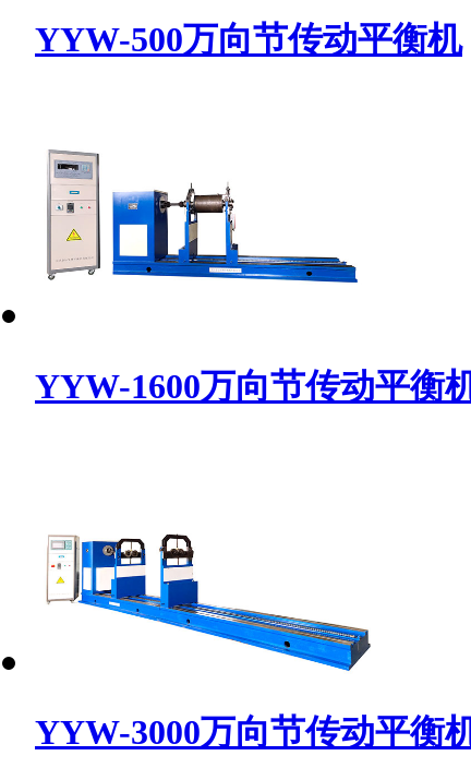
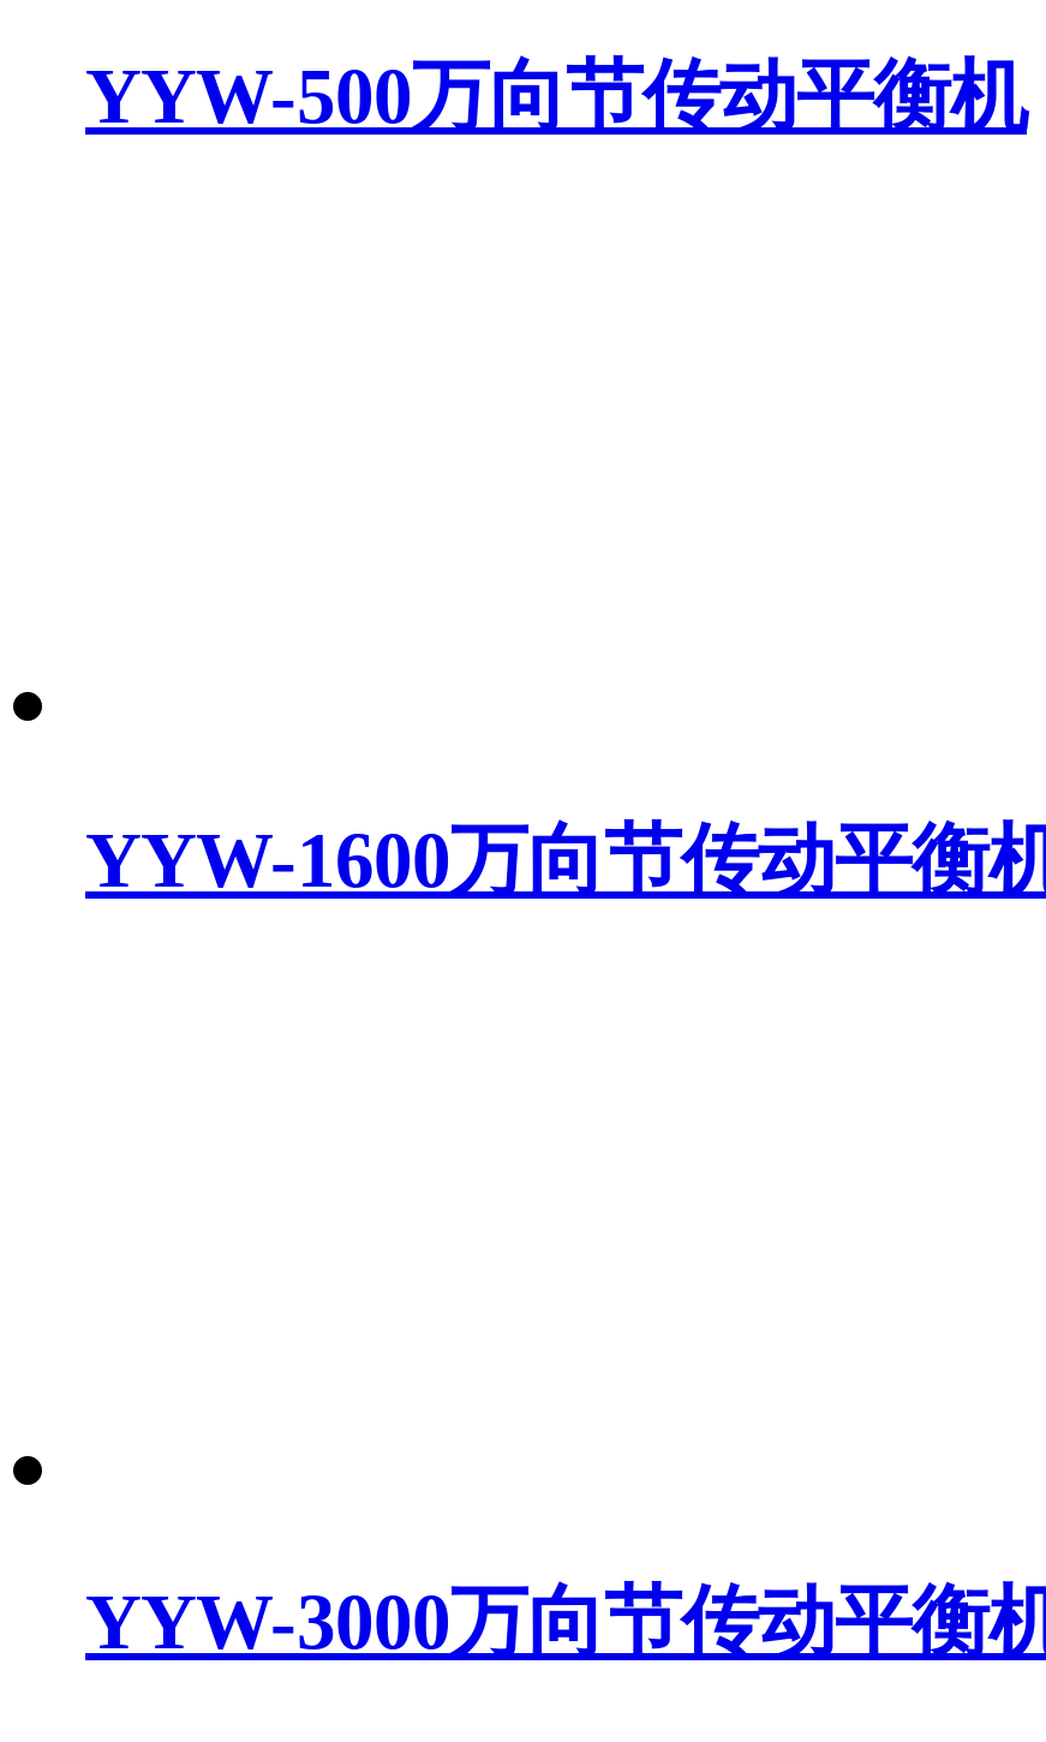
- [image]

- [image]

- [image]
